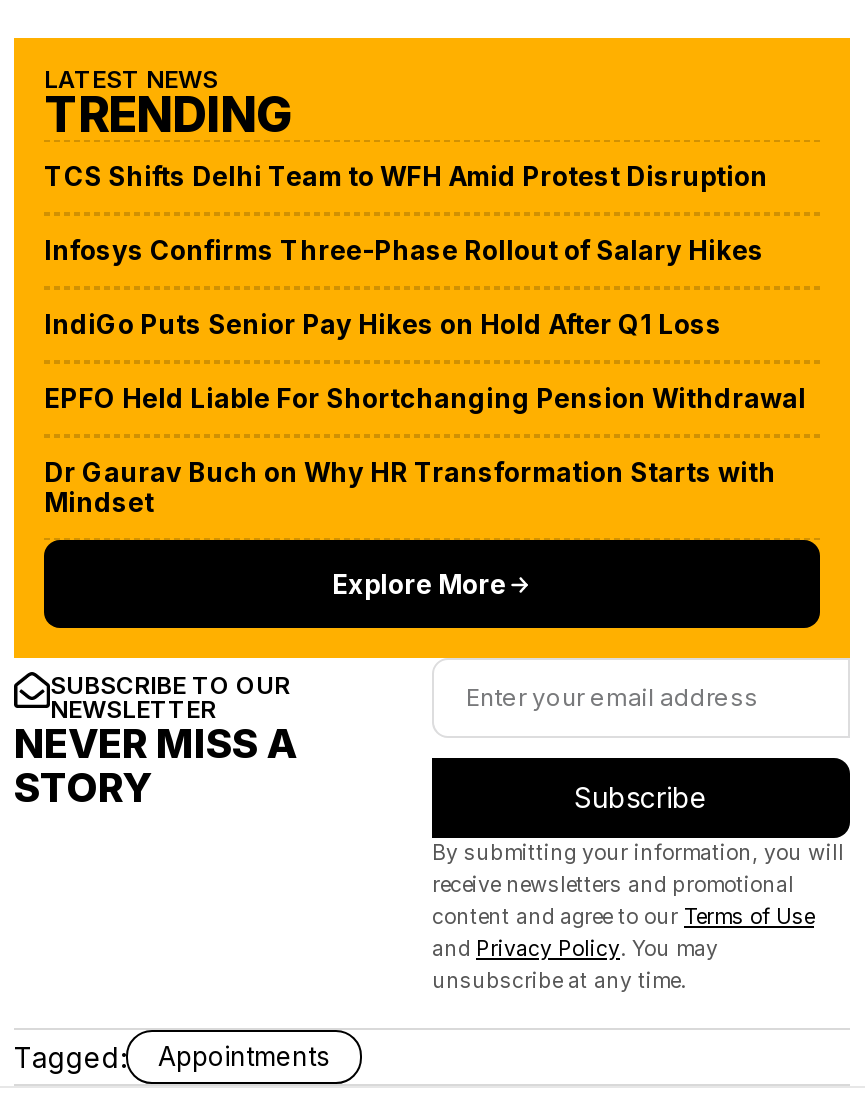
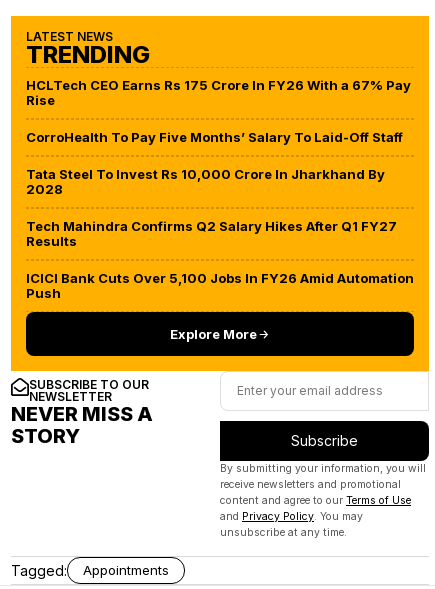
- TCS Shifts Delhi Team to WFH Amid Protest Disruption
+ HCLTech CEO Earns Rs 175 Crore In FY26 With a 67% Pay
+ Rise

- Infosys Confirms Three-Phase Rollout of Salary Hikes
+ CorroHealth To Pay Five Months’ Salary To Laid-Off Staff

- IndiGo Puts Senior Pay Hikes on Hold After Q1 Loss
+ Tata Steel To Invest Rs 10,000 Crore In Jharkhand By
+ 2028

- EPFO Held Liable For Shortchanging Pension Withdrawal
+ Tech Mahindra Confirms Q2 Salary Hikes After Q1 FY27
+ Results

- Dr Gaurav Buch on Why HR Transformation Starts with
- Mindset
+ ICICI Bank Cuts Over 5,100 Jobs In FY26 Amid Automation
+ Push
